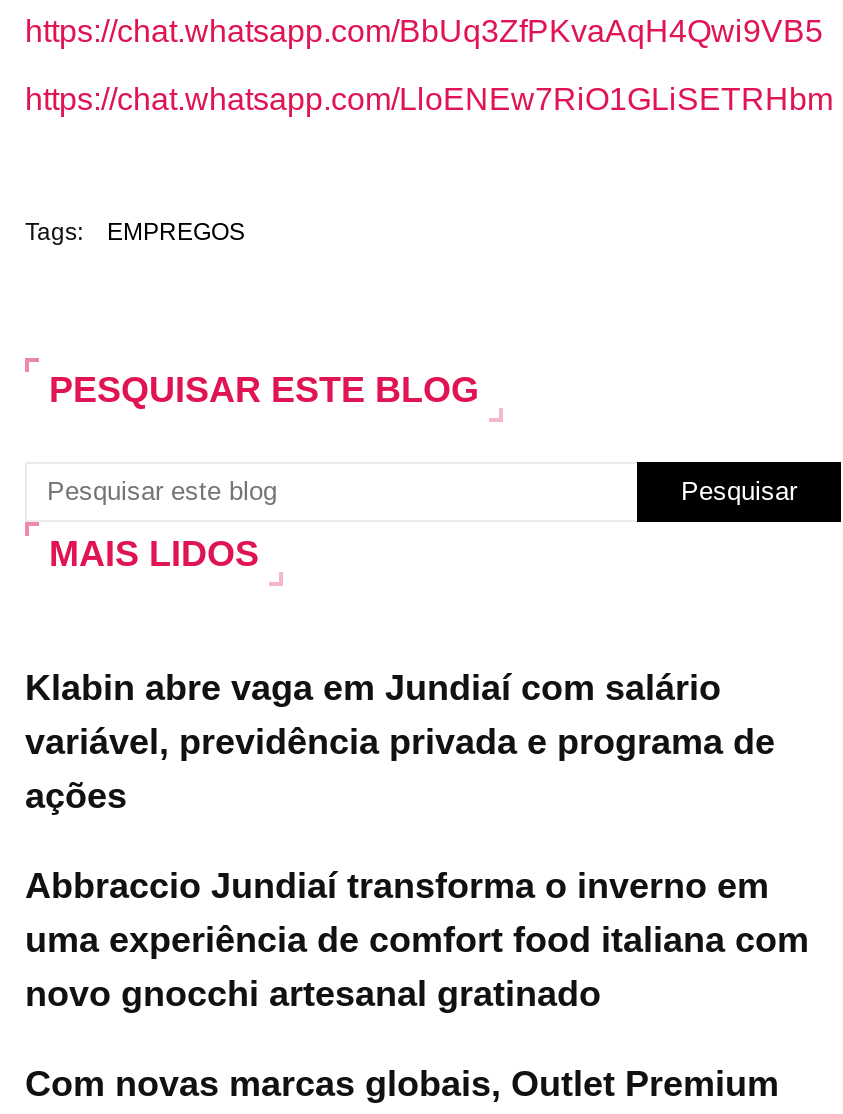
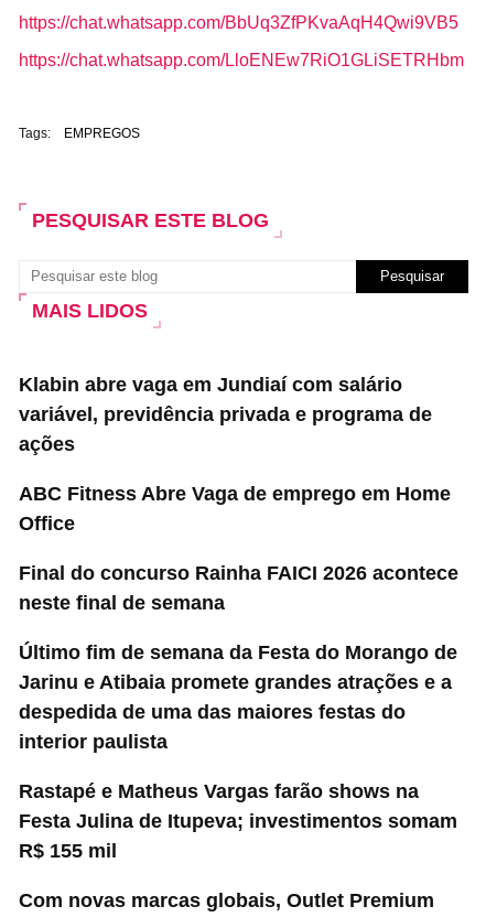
- Abbraccio Jundiaí transforma o inverno em
- uma experiência de comfort food italiana com
- novo gnocchi artesanal gratinado
+ ABC Fitness Abre Vaga de emprego em Home
+ Office
+ Final do concurso Rainha FAICI 2026 acontece
+ neste final de semana
+ Último fim de semana da Festa do Morango de
+ Jarinu e Atibaia promete grandes atrações e a
+ despedida de uma das maiores festas do
+ interior paulista
+ Rastapé e Matheus Vargas farão shows na
+ Festa Julina de Itupeva; investimentos somam
+ R$ 155 mil
